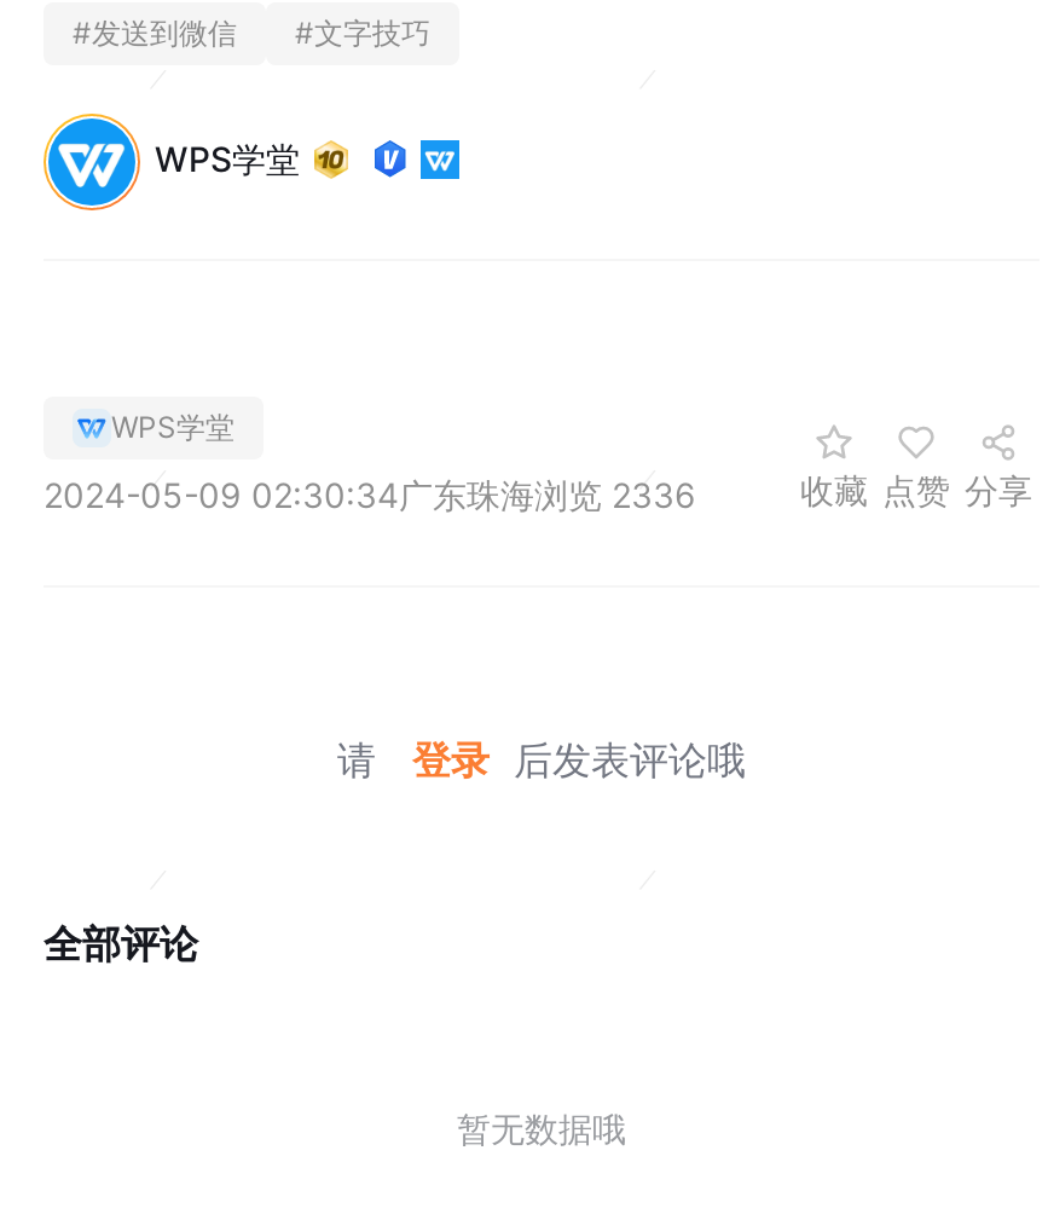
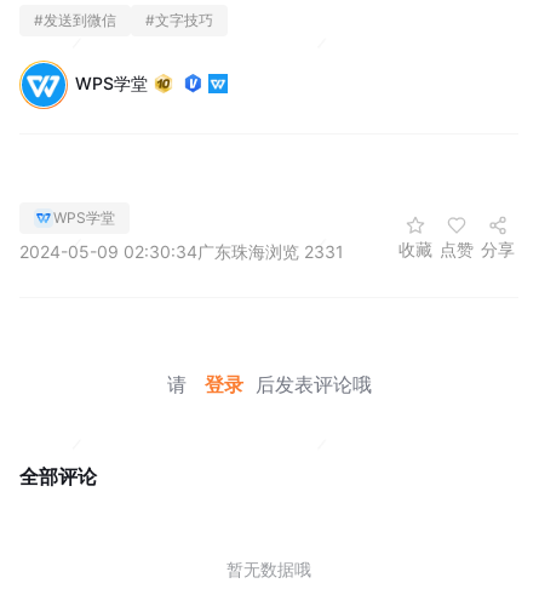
- 2024-05-09 02:30:34广东珠海浏览 2336
+ 2024-05-09 02:30:34广东珠海浏览 2331
